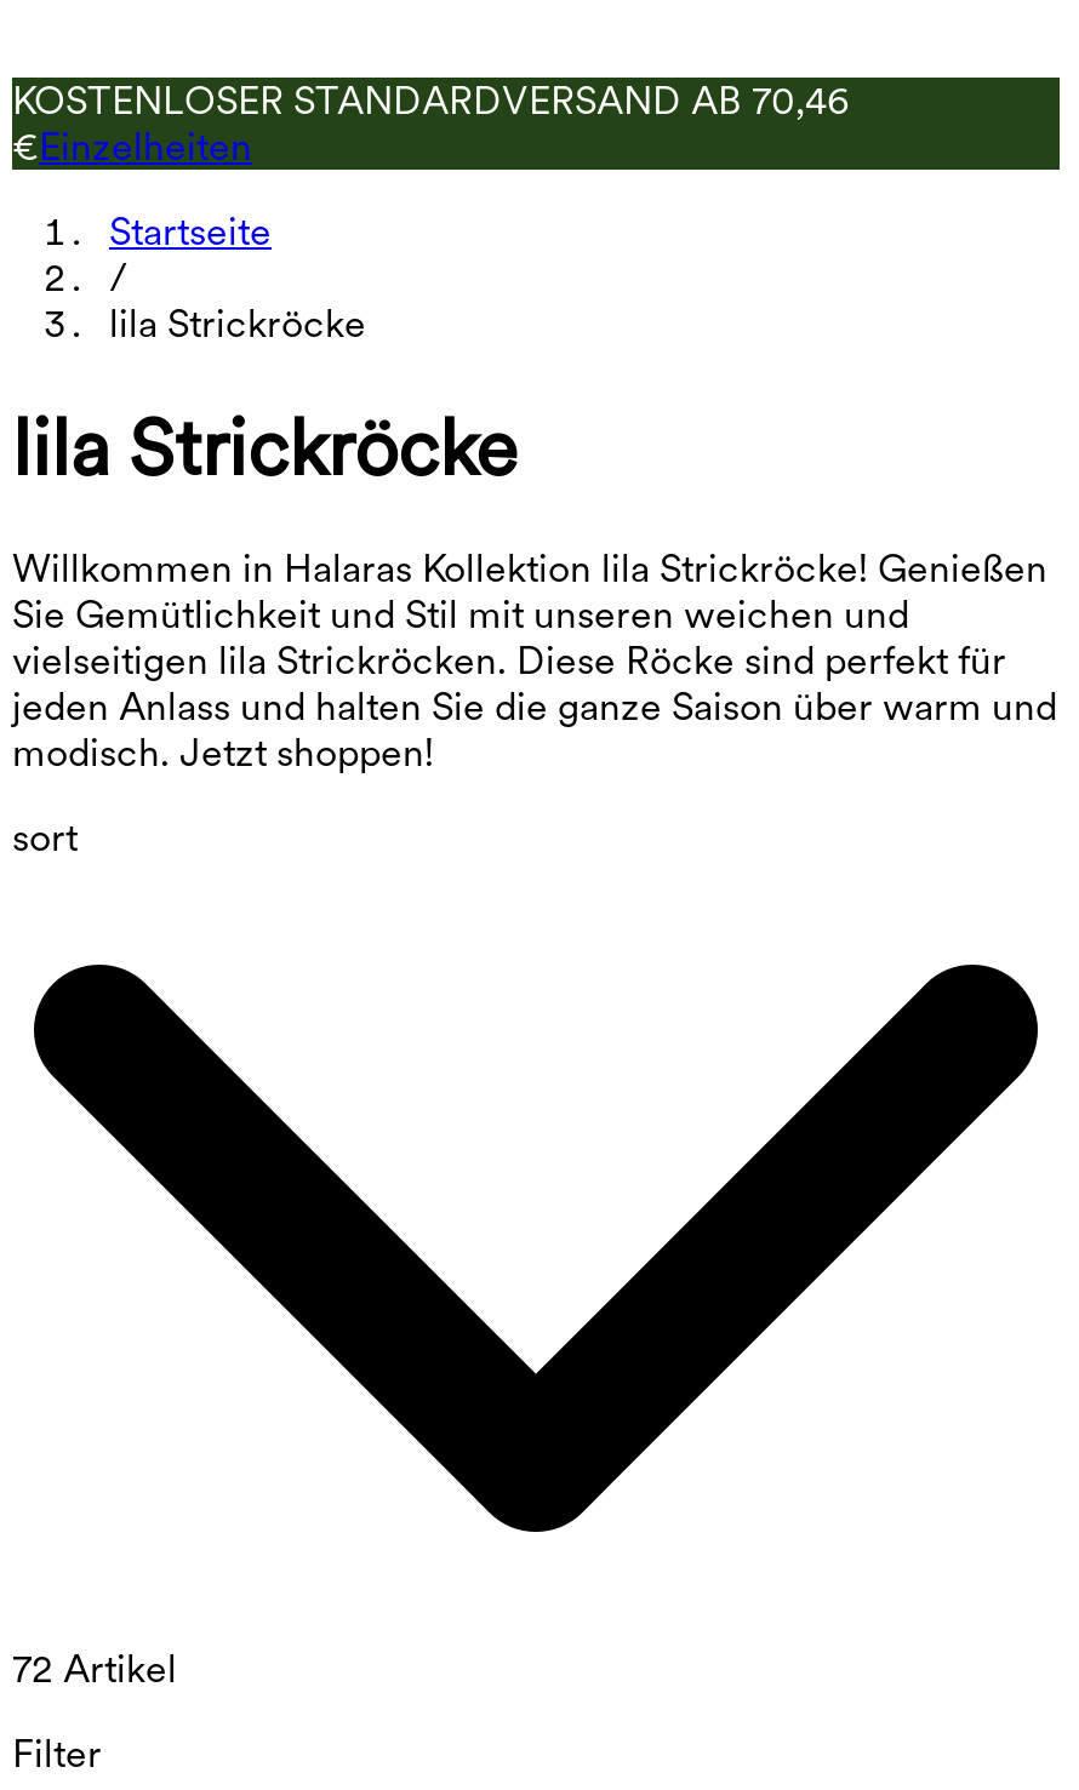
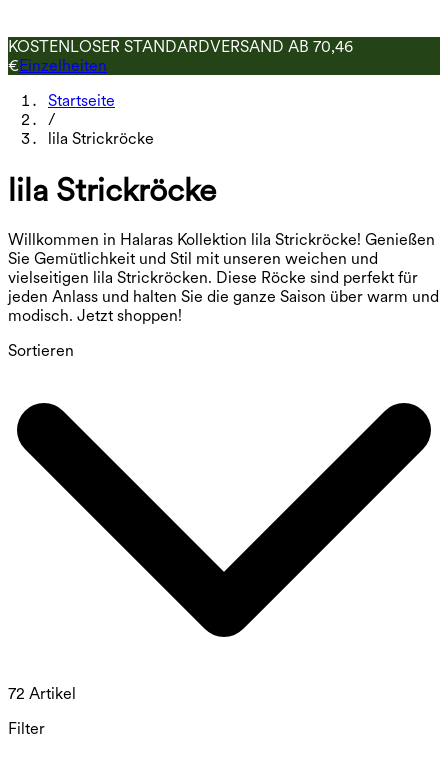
- sort
+ Sortieren
